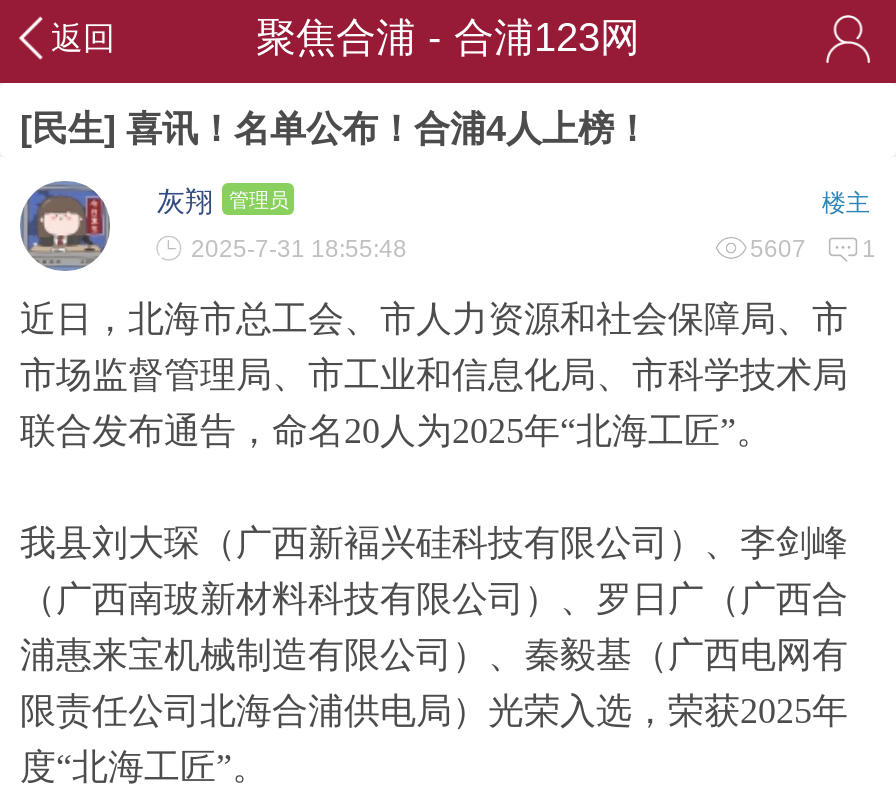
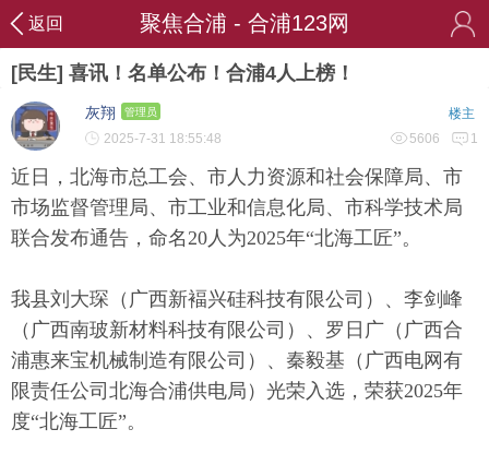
- 5607 1
+ 5606 1
